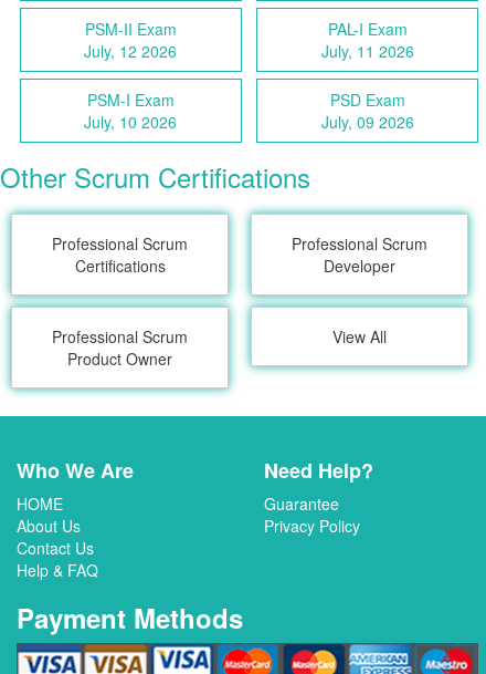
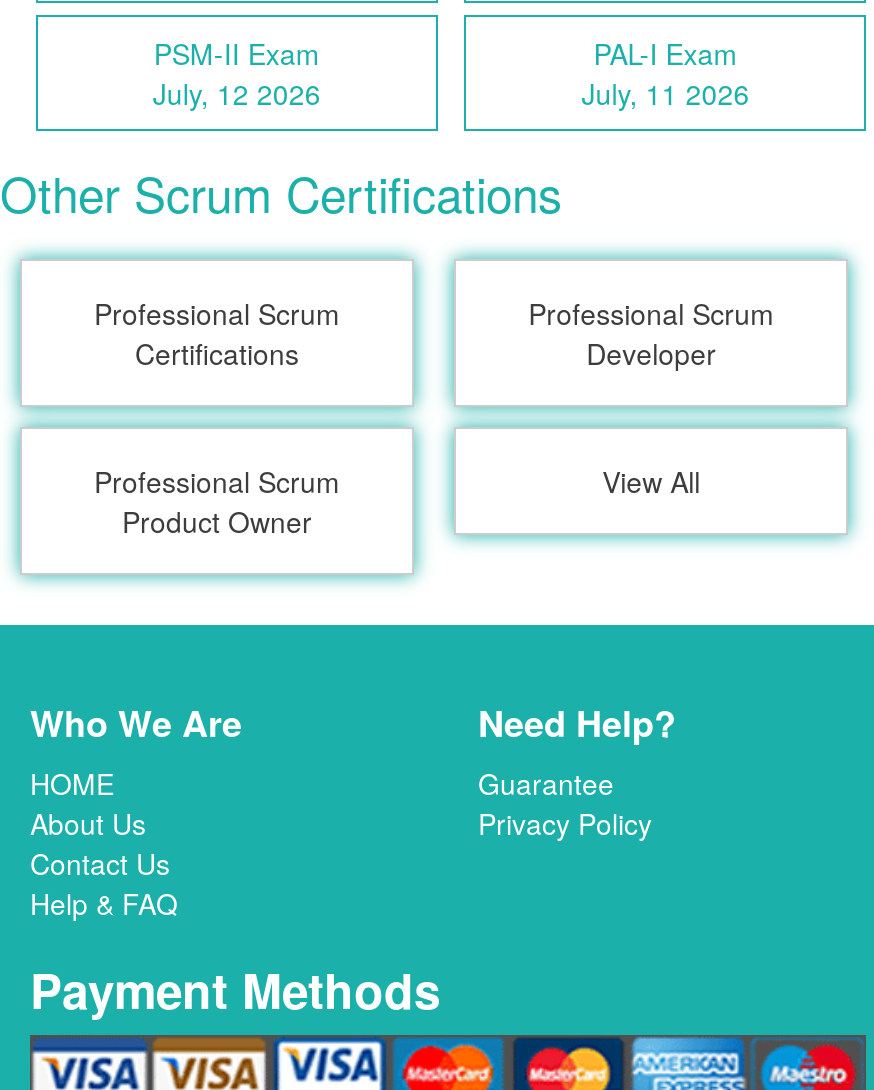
- PSM-I Exam
- July, 10 2026

- PSD Exam
- July, 09 2026
